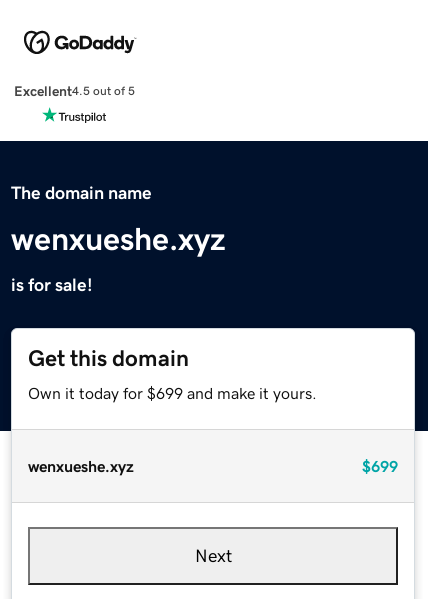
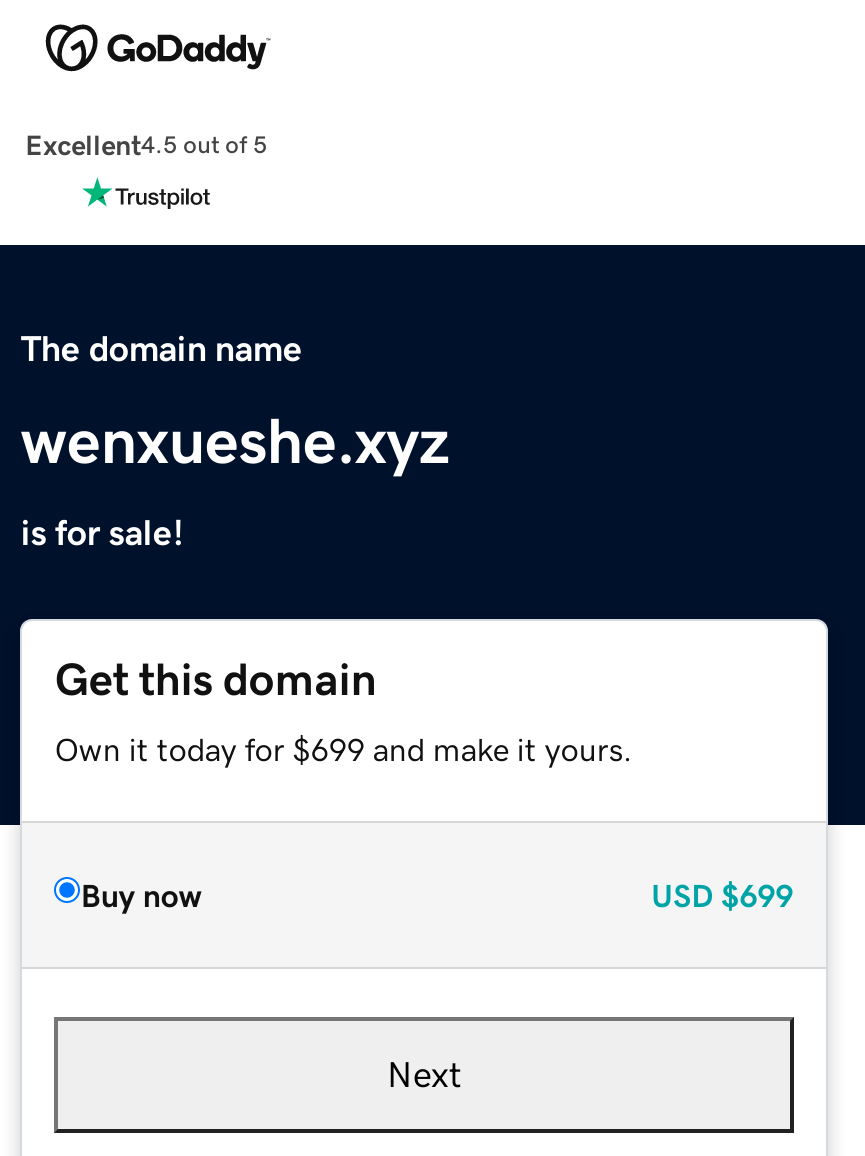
- wenxueshe.xyz
- $699
+ Buy now
+ USD $699
